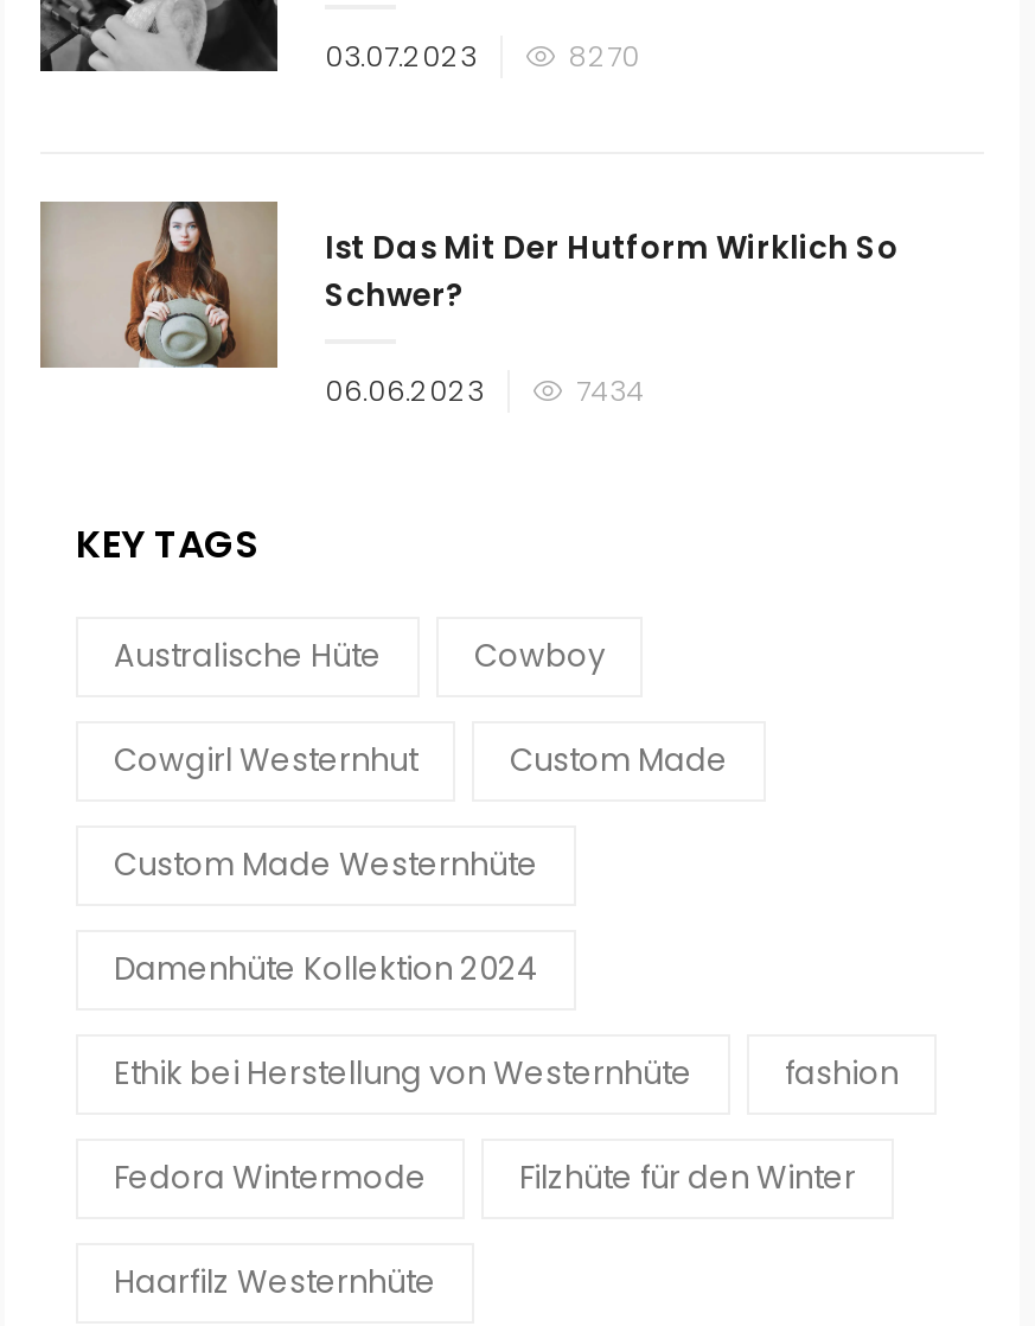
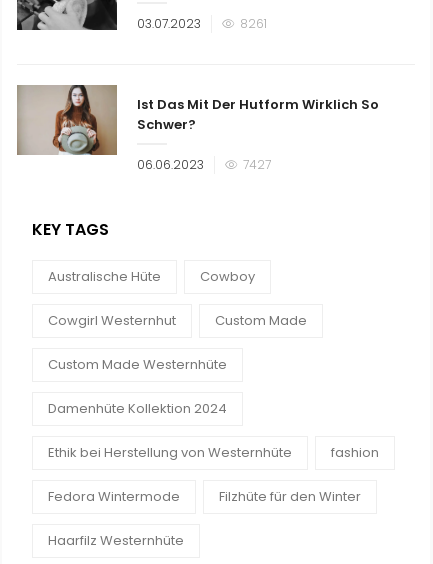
- 8270
+ 8261

- 7434
+ 7427
